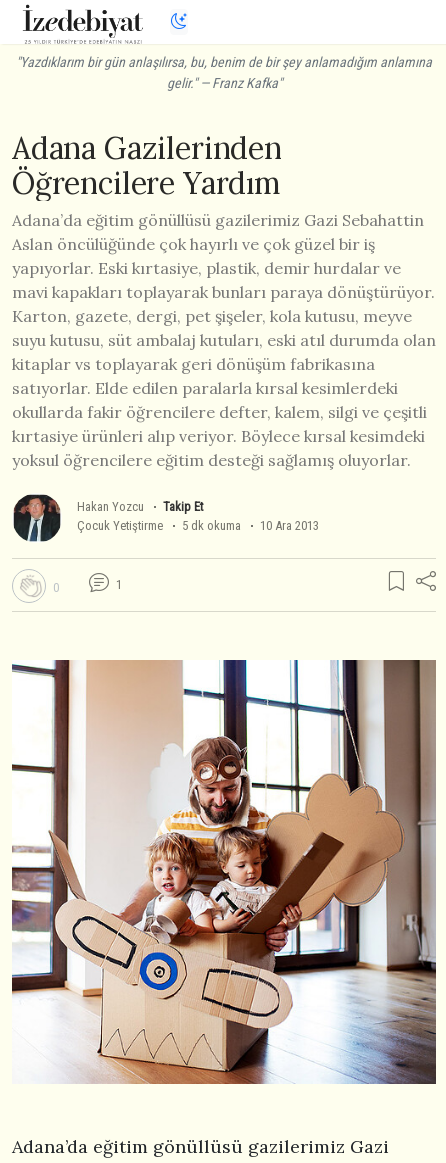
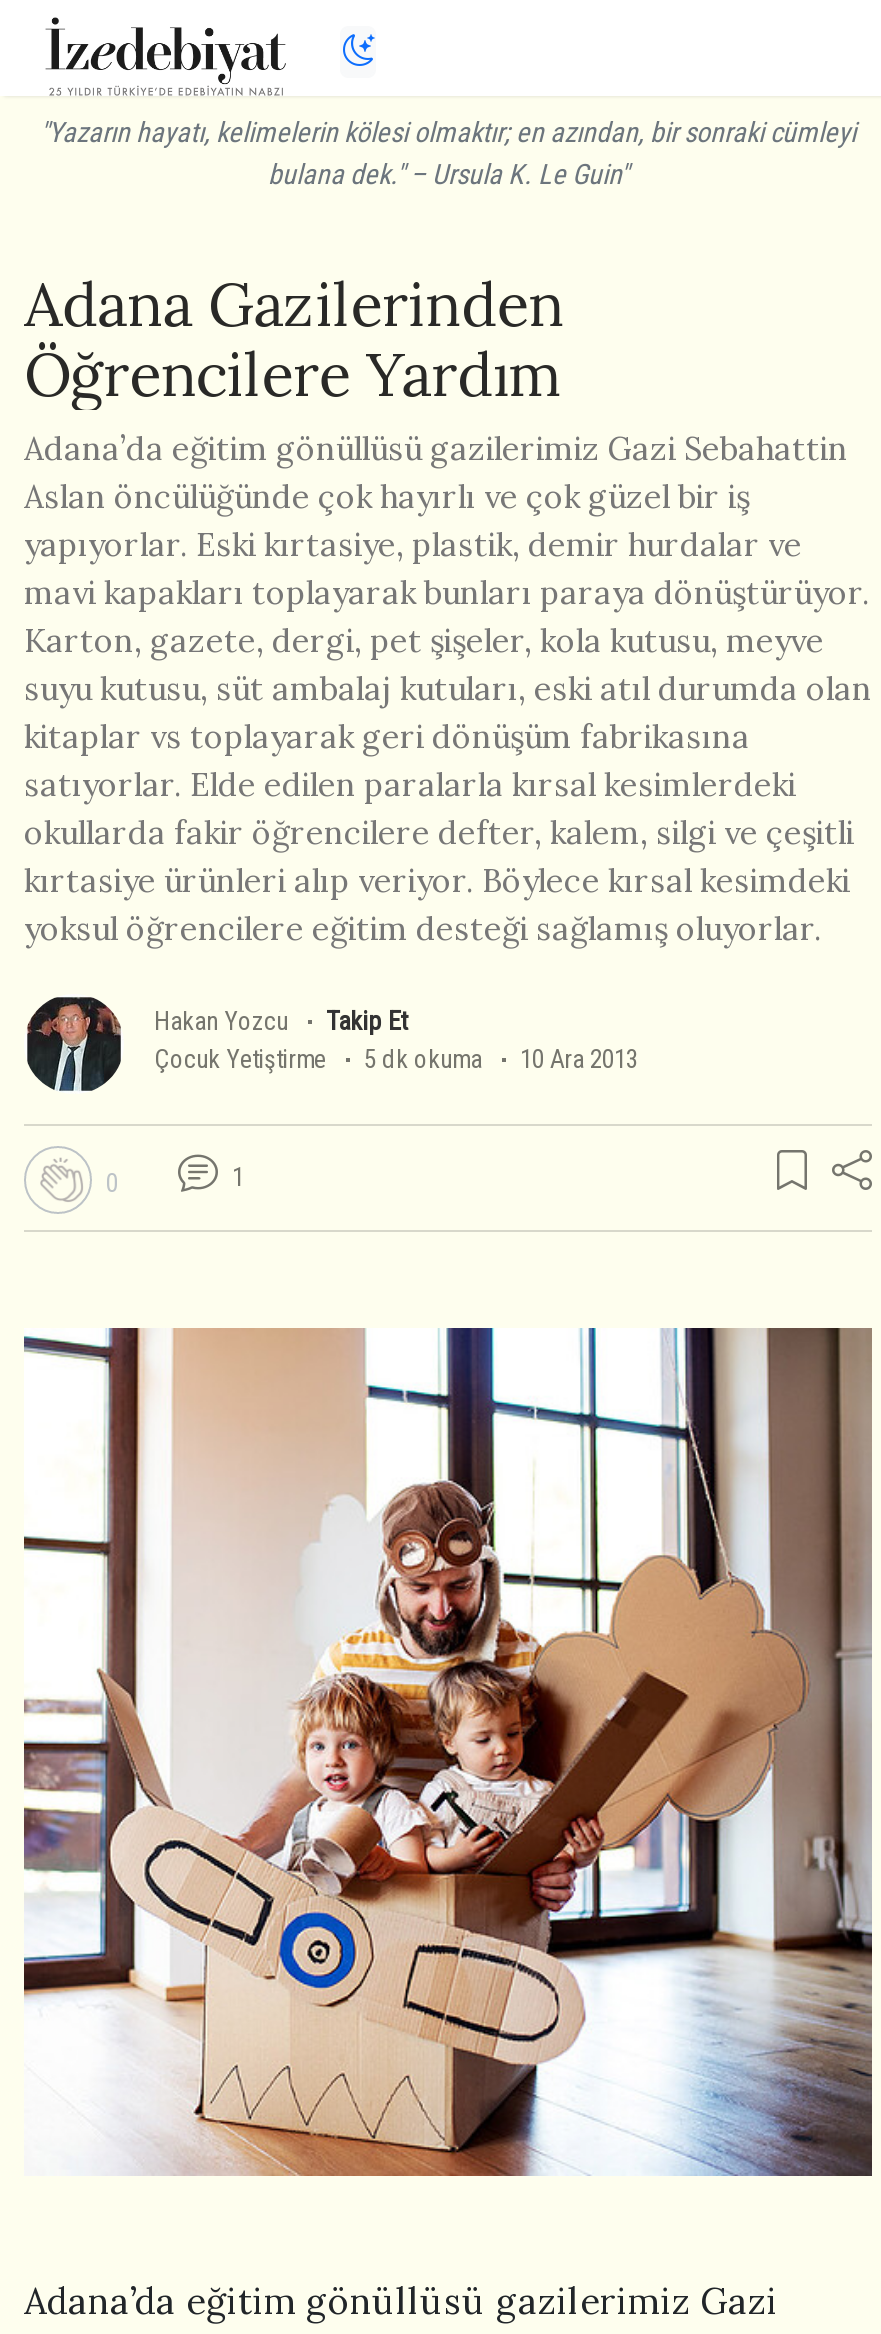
- "Yazdıklarım bir gün anlaşılırsa, bu, benim de bir şey anlamadığım anlamına
- gelir." — Franz Kafka"
+ "Yazarın hayatı, kelimelerin kölesi olmaktır; en azından, bir sonraki cümleyi
+ bulana dek." – Ursula K. Le Guin"
